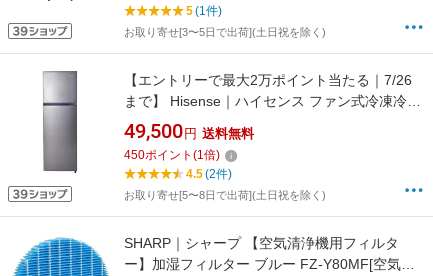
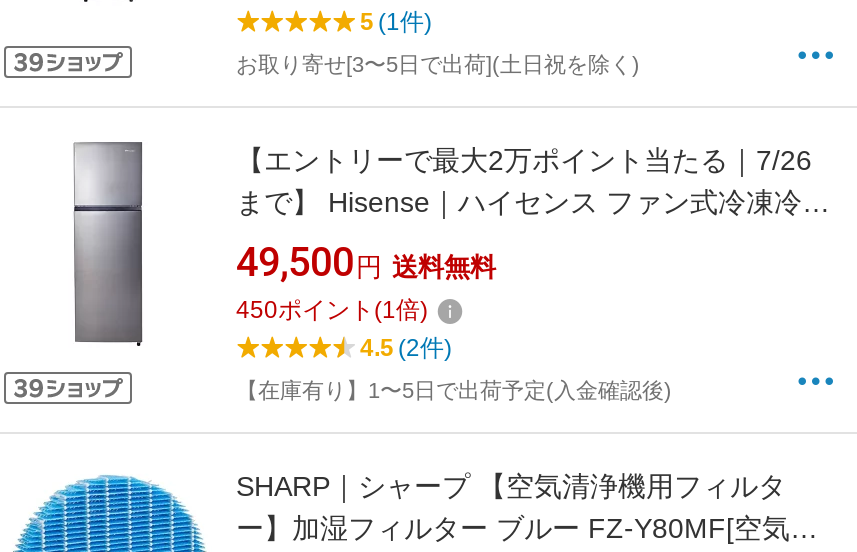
- お取り寄せ[5〜8日で出荷](土日祝を除く)
+ 【在庫有り】1〜5日で出荷予定(入金確認後)
